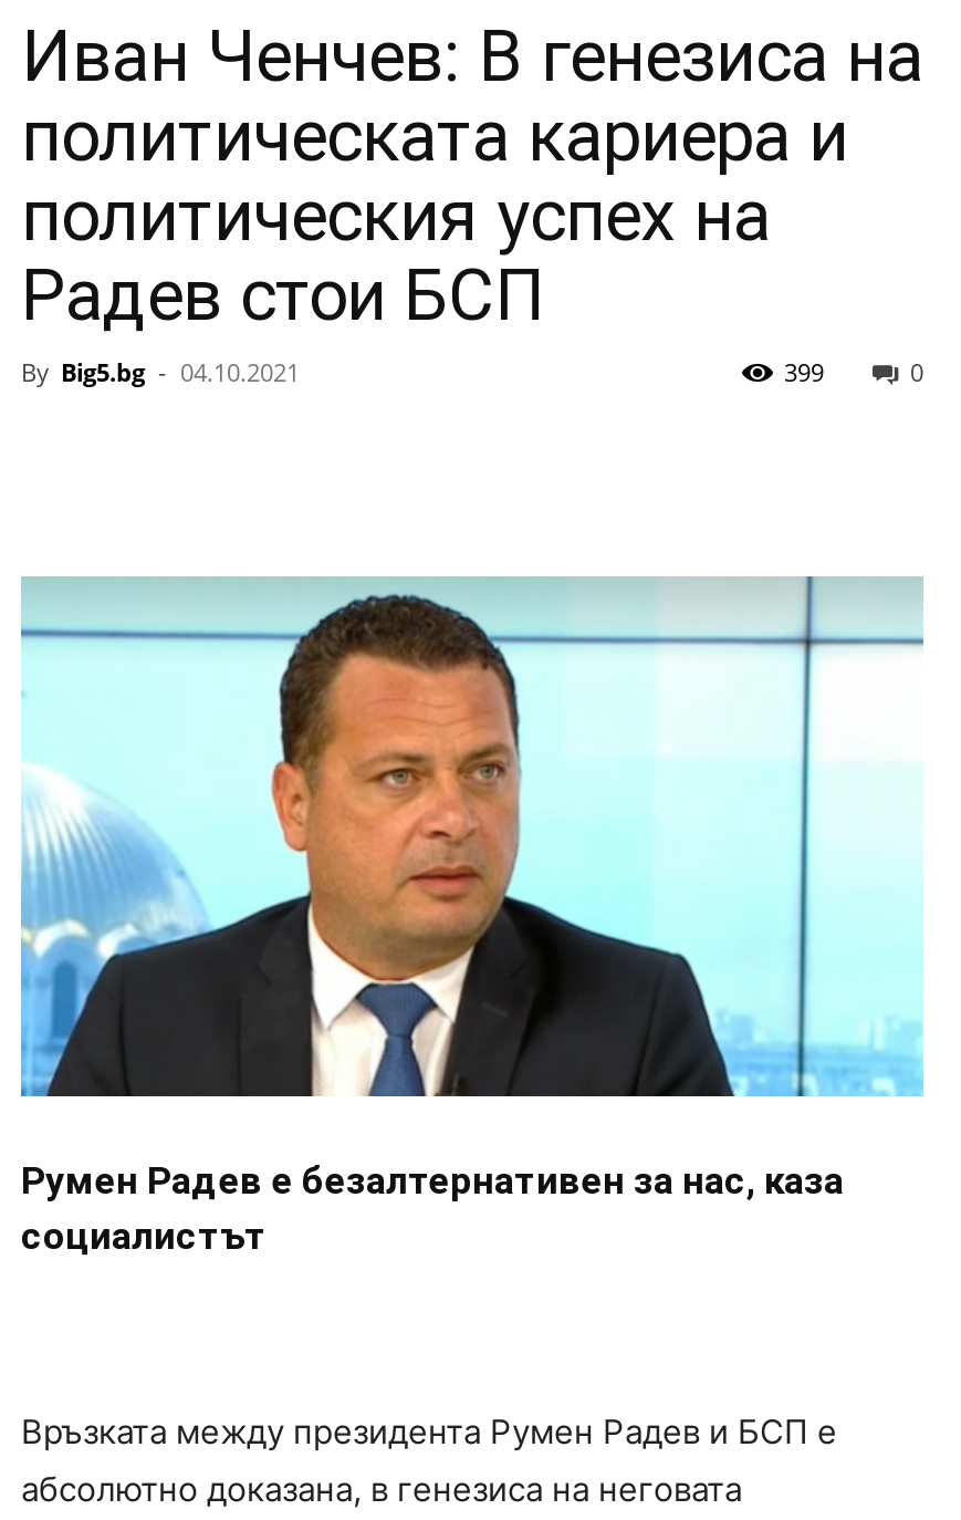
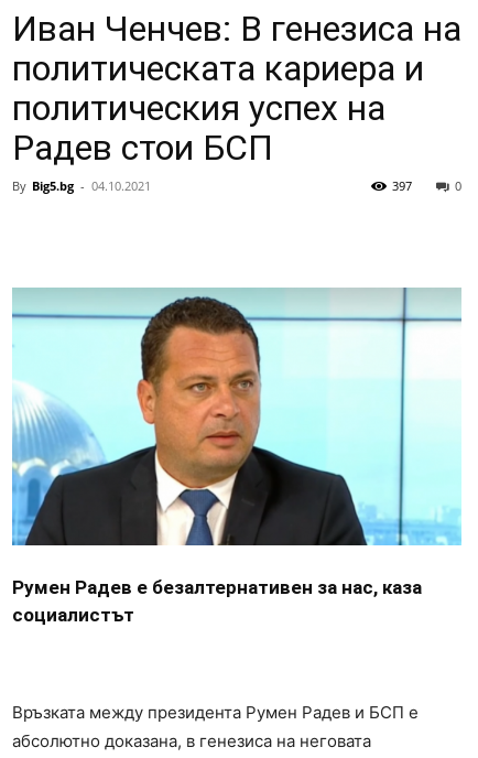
- 399
+ 397
